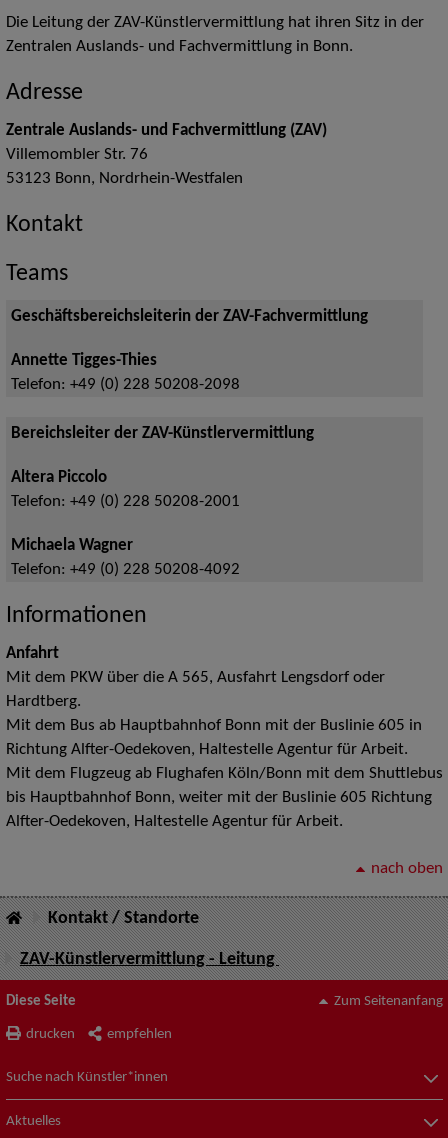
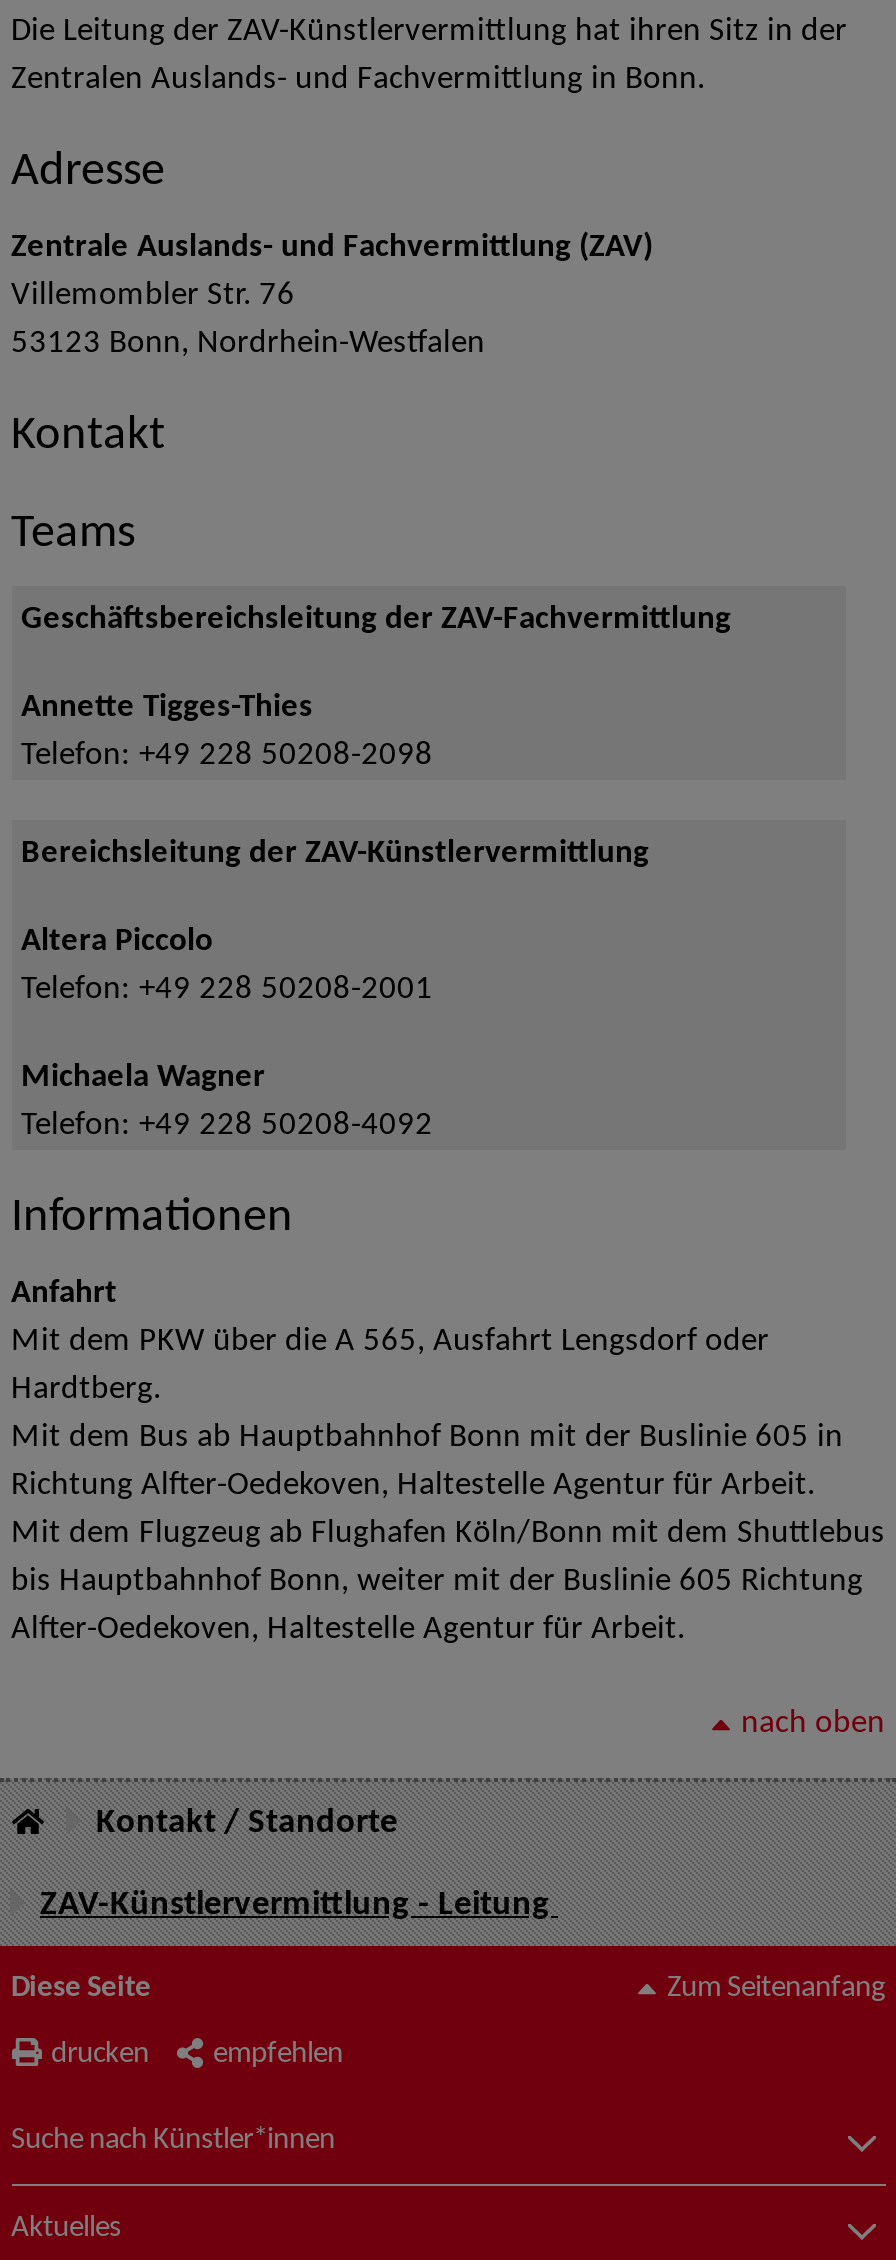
- Geschäftsbereichsleiterin der ZAV-Fachvermittlung
+ Geschäftsbereichsleitung der ZAV-Fachvermittlung

- Telefon: +49 (0) 228 50208-2098
+ Telefon: +49 228 50208-2098

- Bereichsleiter der ZAV-Künstlervermittlung
+ Bereichsleitung der ZAV-Künstlervermittlung

- Telefon: +49 (0) 228 50208-2001
+ Telefon: +49 228 50208-2001

- Telefon: +49 (0) 228 50208-4092
+ Telefon: +49 228 50208-4092
